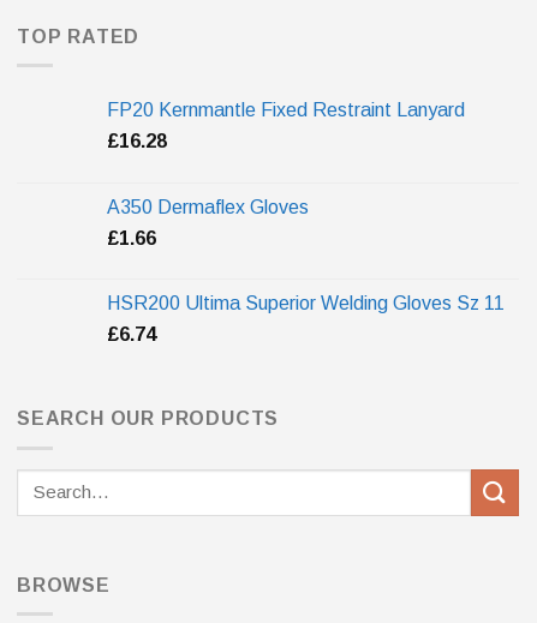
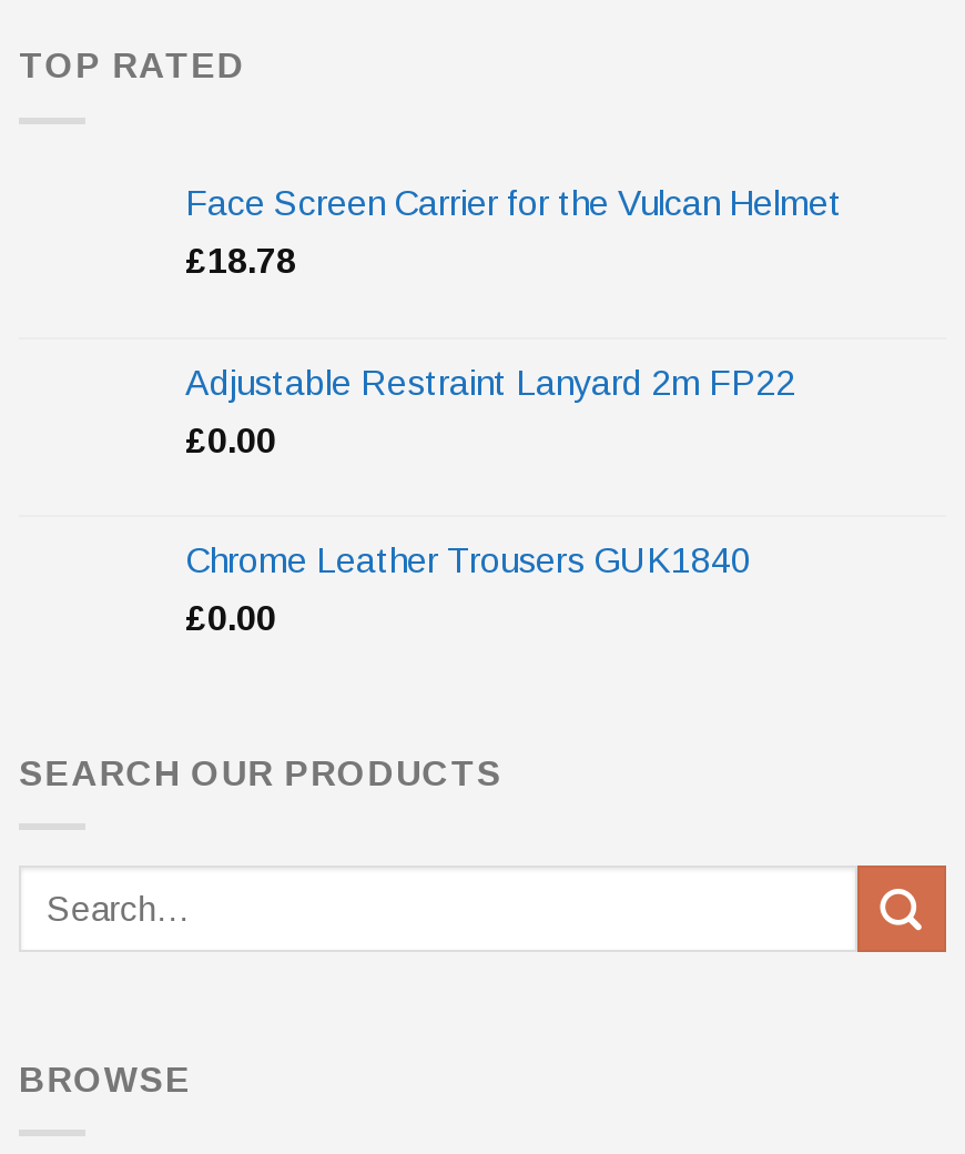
- FP20 Kernmantle Fixed Restraint Lanyard
+ Face Screen Carrier for the Vulcan Helmet

- £16.28
+ £18.78

- A350 Dermaflex Gloves
+ Adjustable Restraint Lanyard 2m FP22

- £1.66
+ £0.00

- HSR200 Ultima Superior Welding Gloves Sz 11
+ Chrome Leather Trousers GUK1840

- £6.74
+ £0.00
